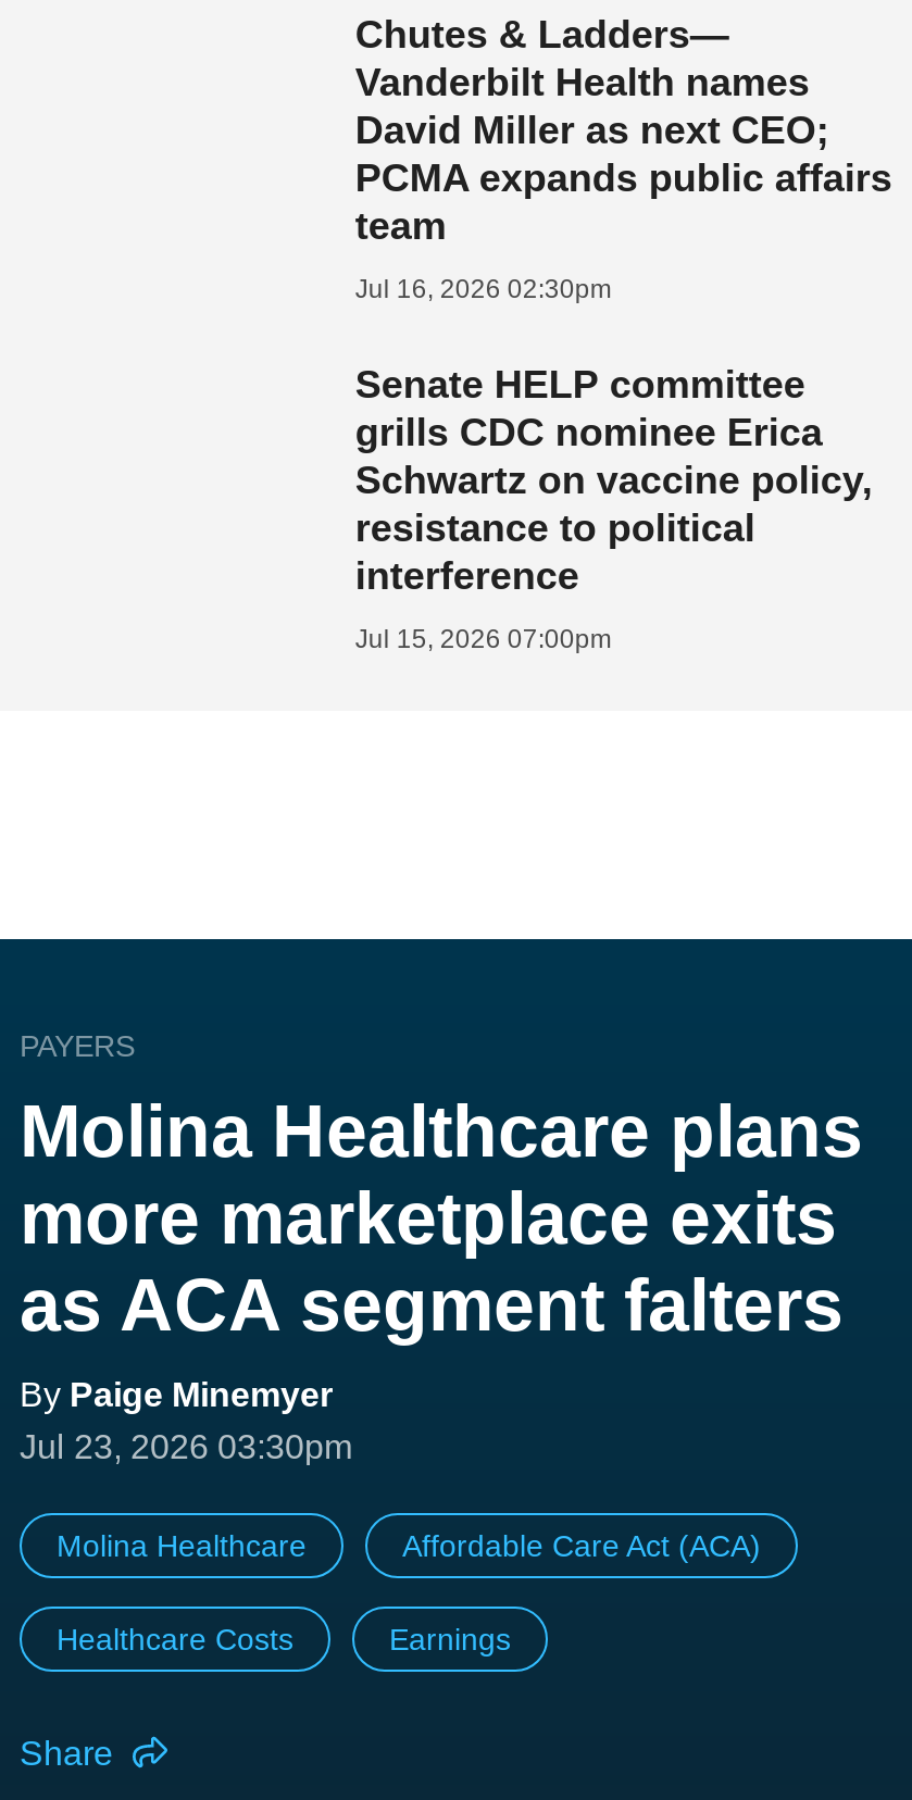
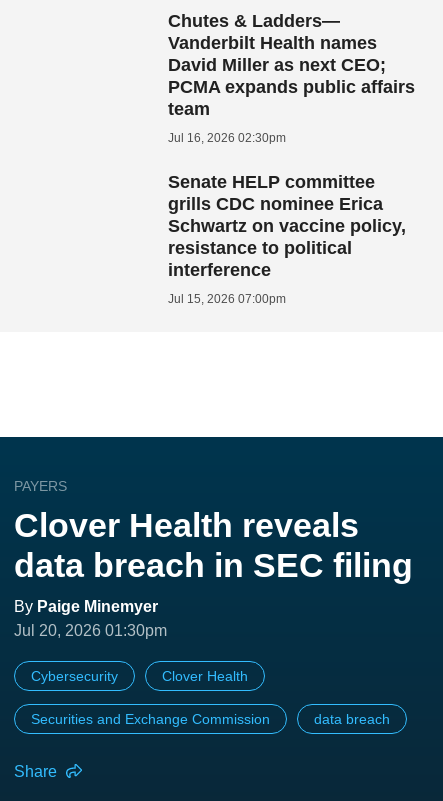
- Molina Healthcare plans
- more marketplace exits
- as ACA segment falters
+ Clover Health reveals
+ data breach in SEC filing

- Jul 23, 2026 03:30pm
+ Jul 20, 2026 01:30pm

- Molina Healthcare
- Affordable Care Act (ACA)
+ Cybersecurity
+ Clover Health

- Healthcare Costs
- Earnings
+ Securities and Exchange Commission
+ data breach
